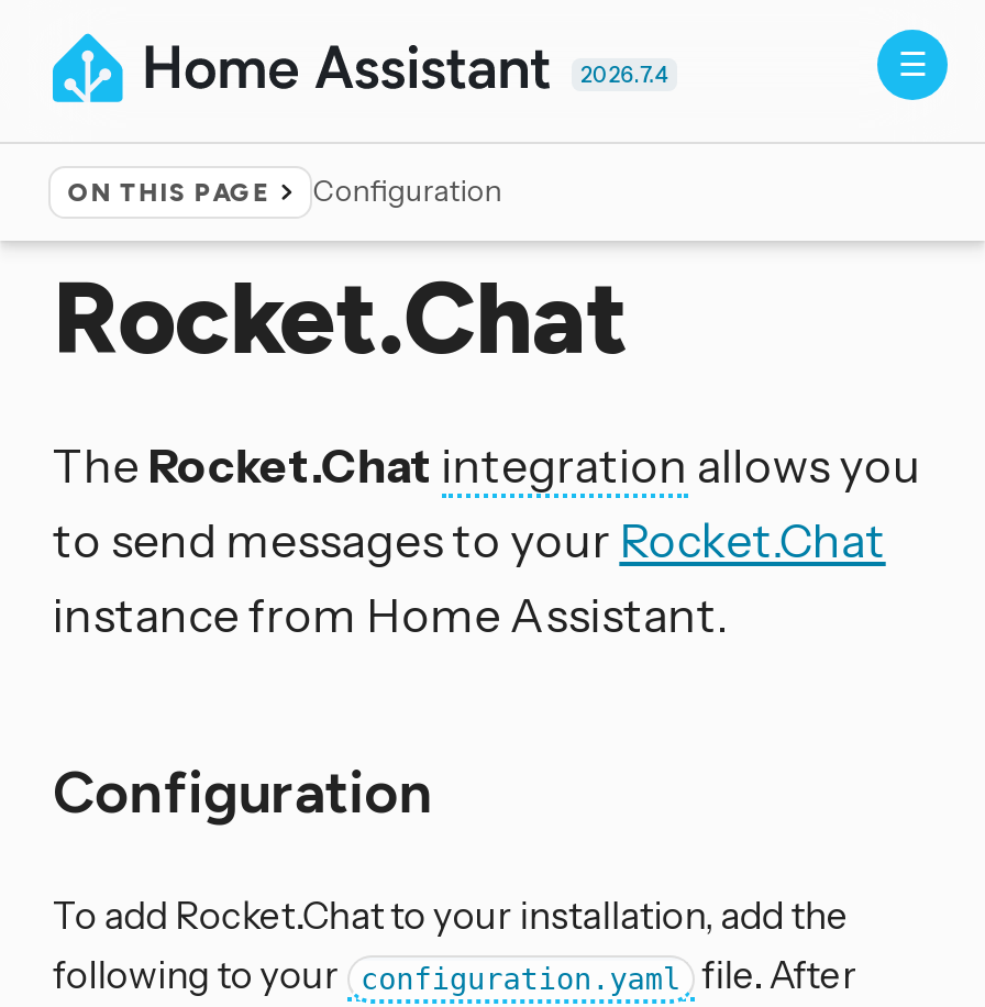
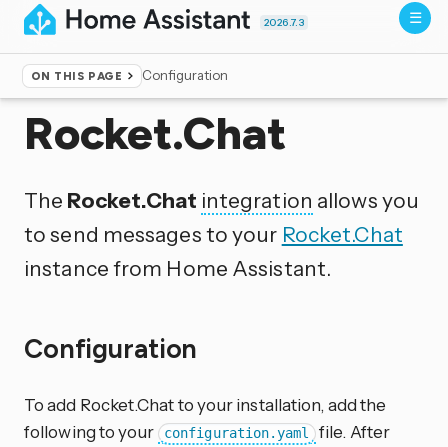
- 2026.7.4
+ 2026.7.3
